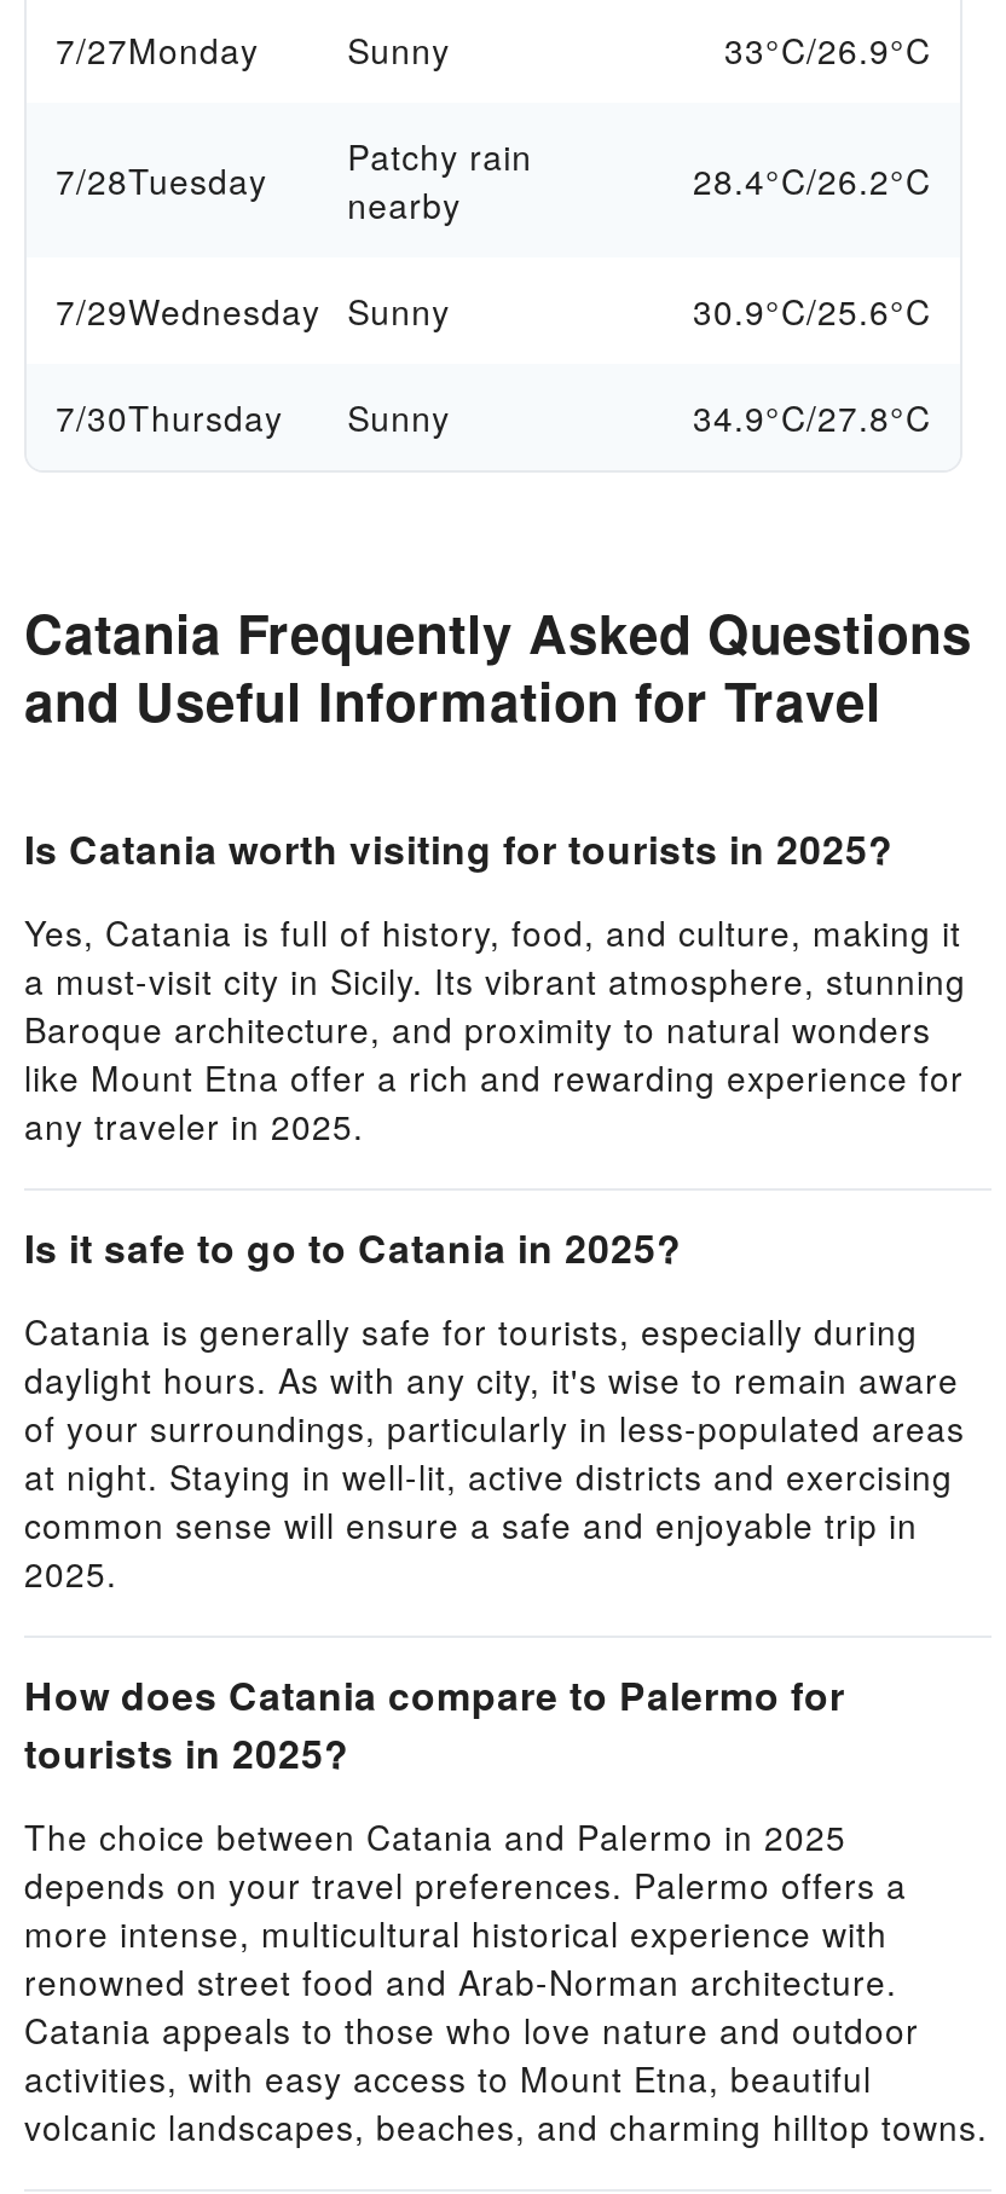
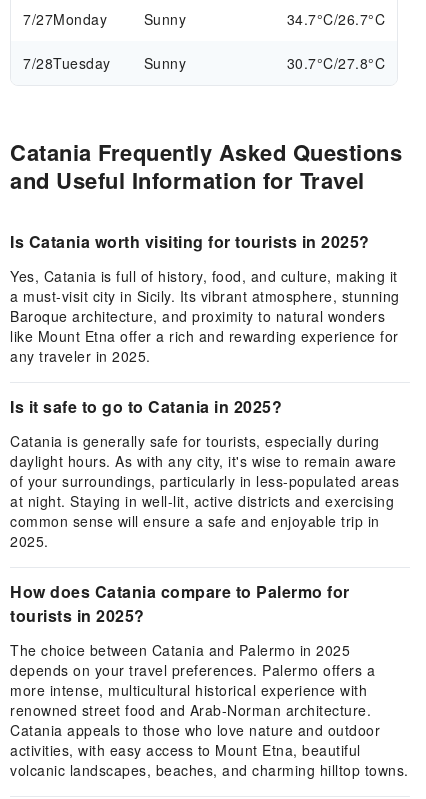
- 33°C/26.9°C
+ 34.7°C/26.7°C

- Patchy rain
- nearby
- 28.4°C/26.2°C
- 7/29Wednesday Sunny
- 30.9°C/25.6°C
- 7/30Thursday

- 34.9°C/27.8°C
+ 30.7°C/27.8°C
